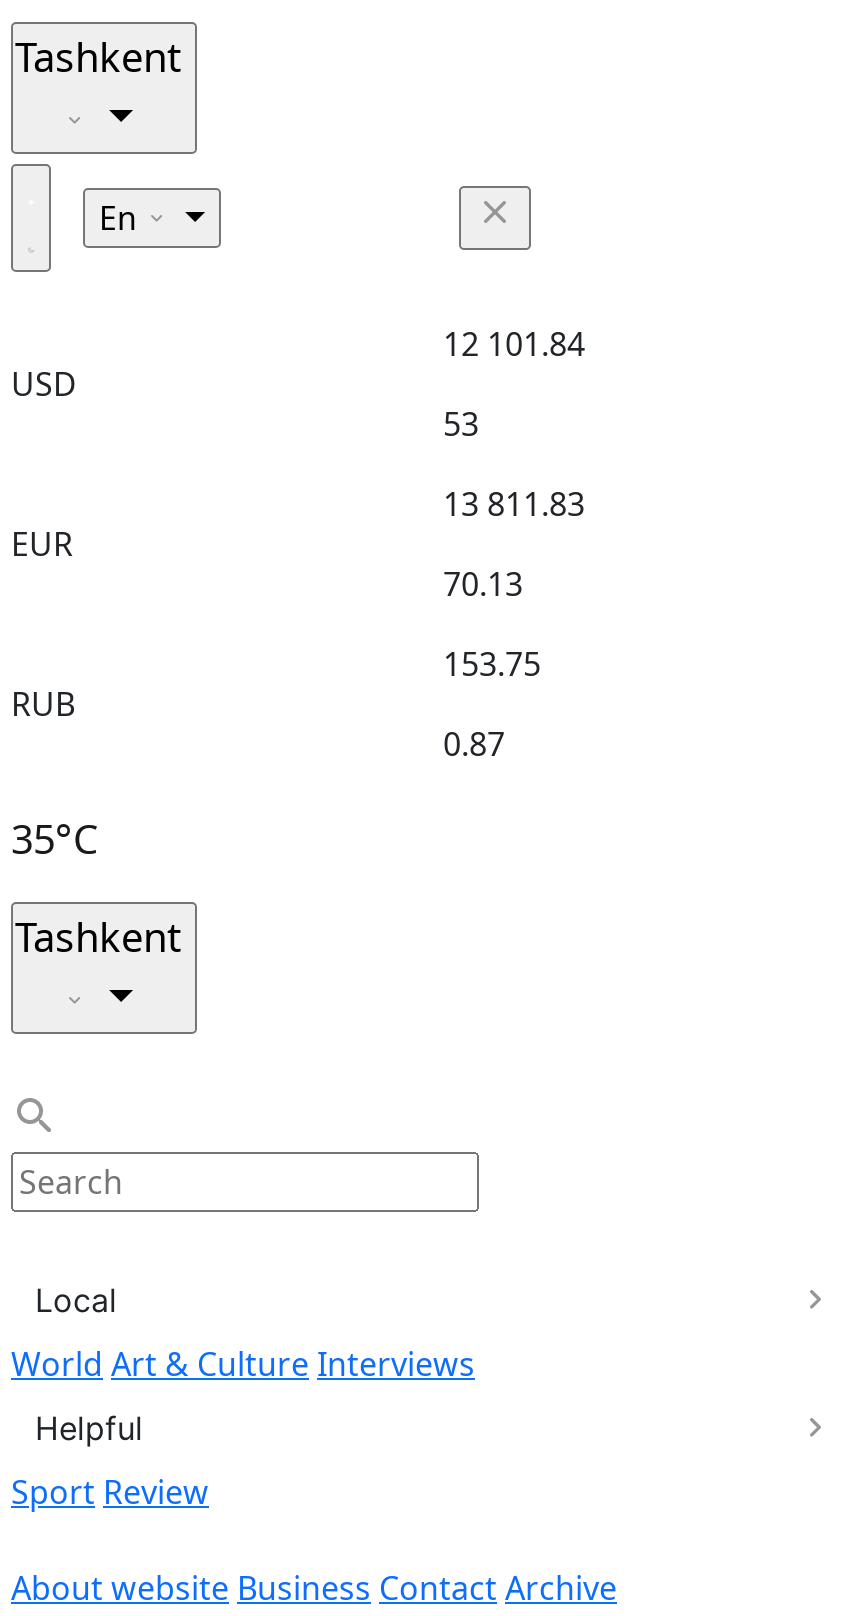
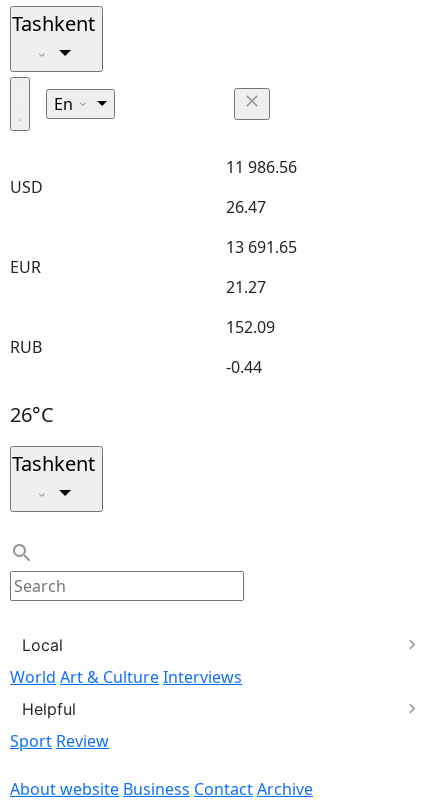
- 12 101.84
+ 11 986.56

- 53
+ 26.47

- 13 811.83
+ 13 691.65

- 70.13
+ 21.27

- 153.75
+ 152.09

- 0.87
+ -0.44

- 35°C
+ 26°C
